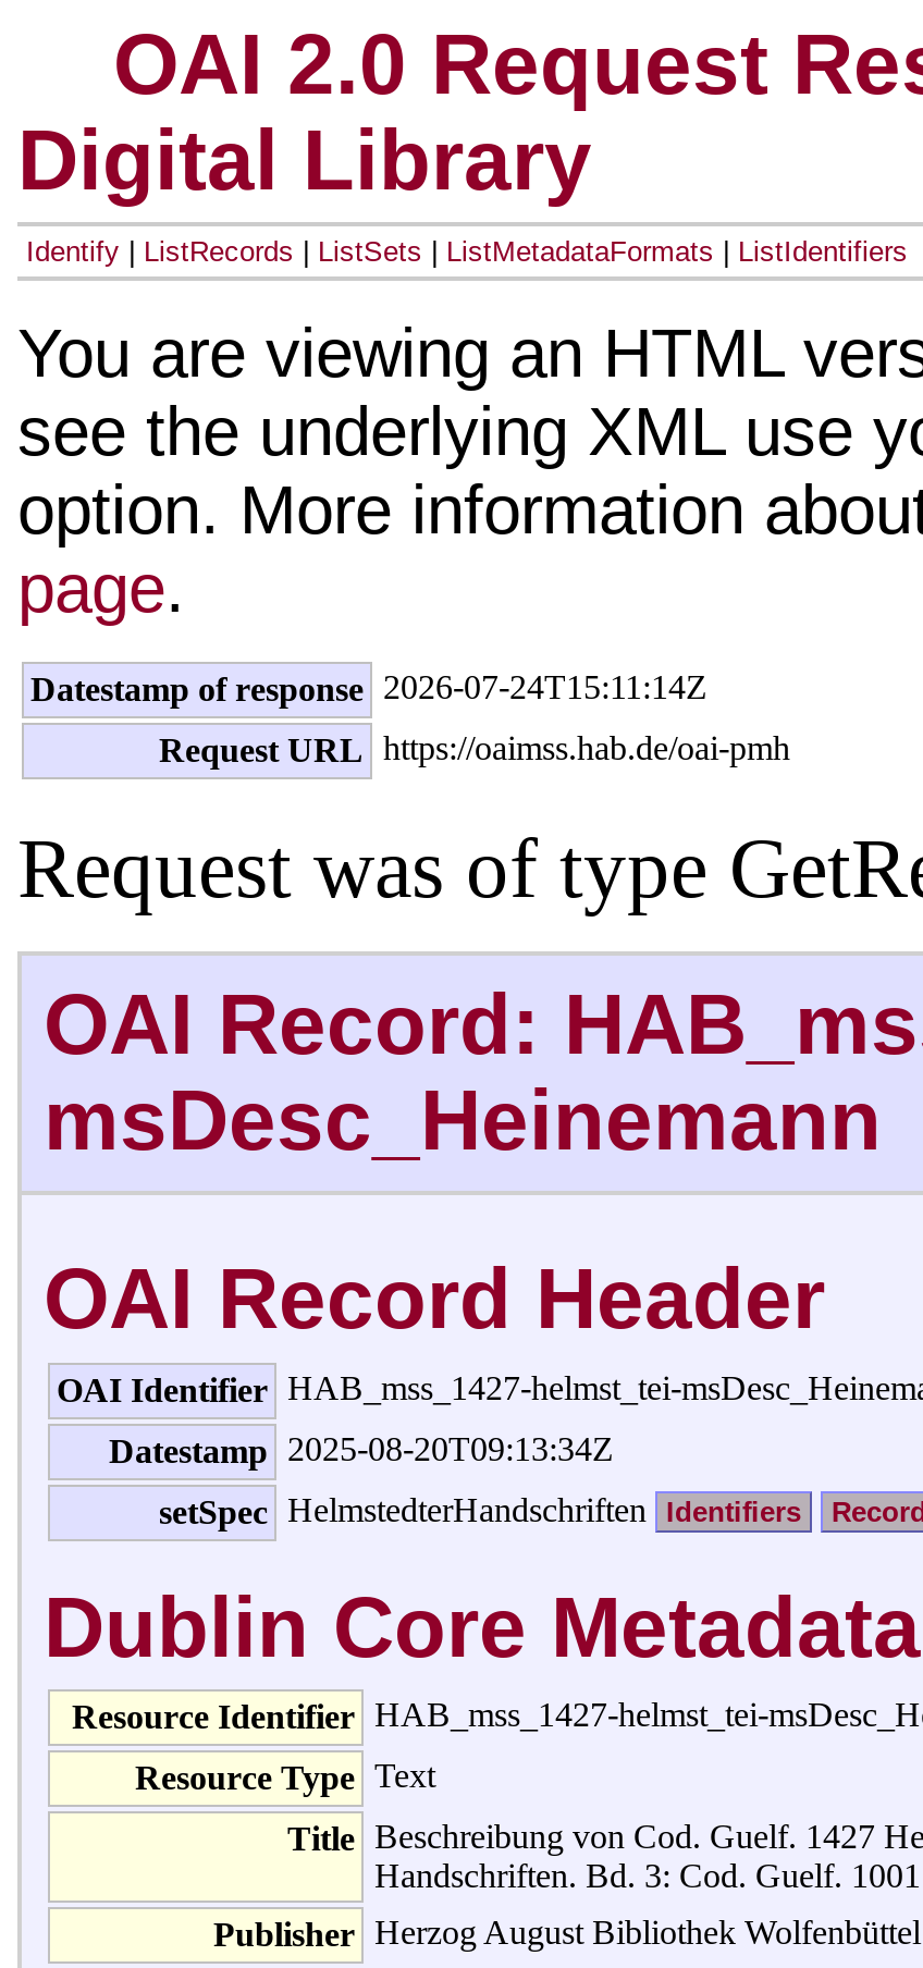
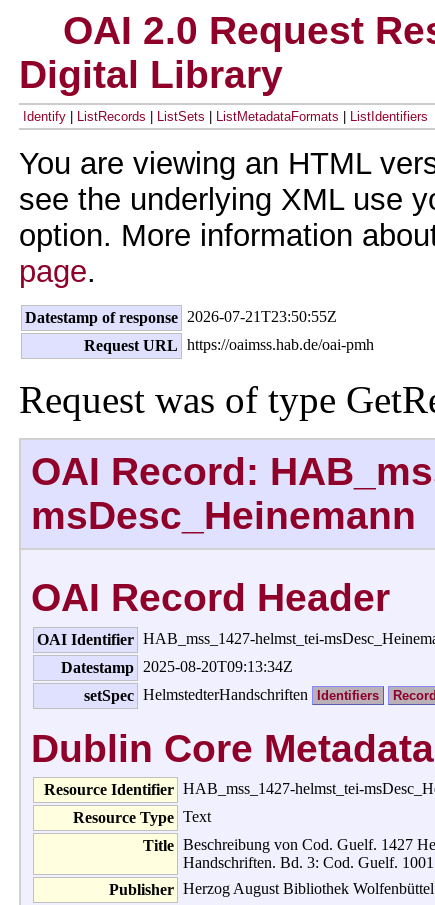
- Datestamp of response 2026-07-24T15:11:14Z
+ Datestamp of response 2026-07-21T23:50:55Z
